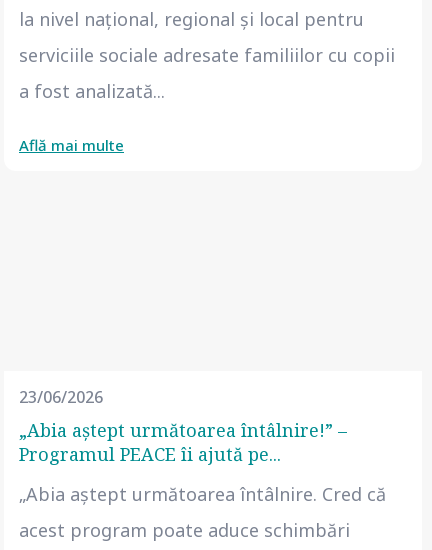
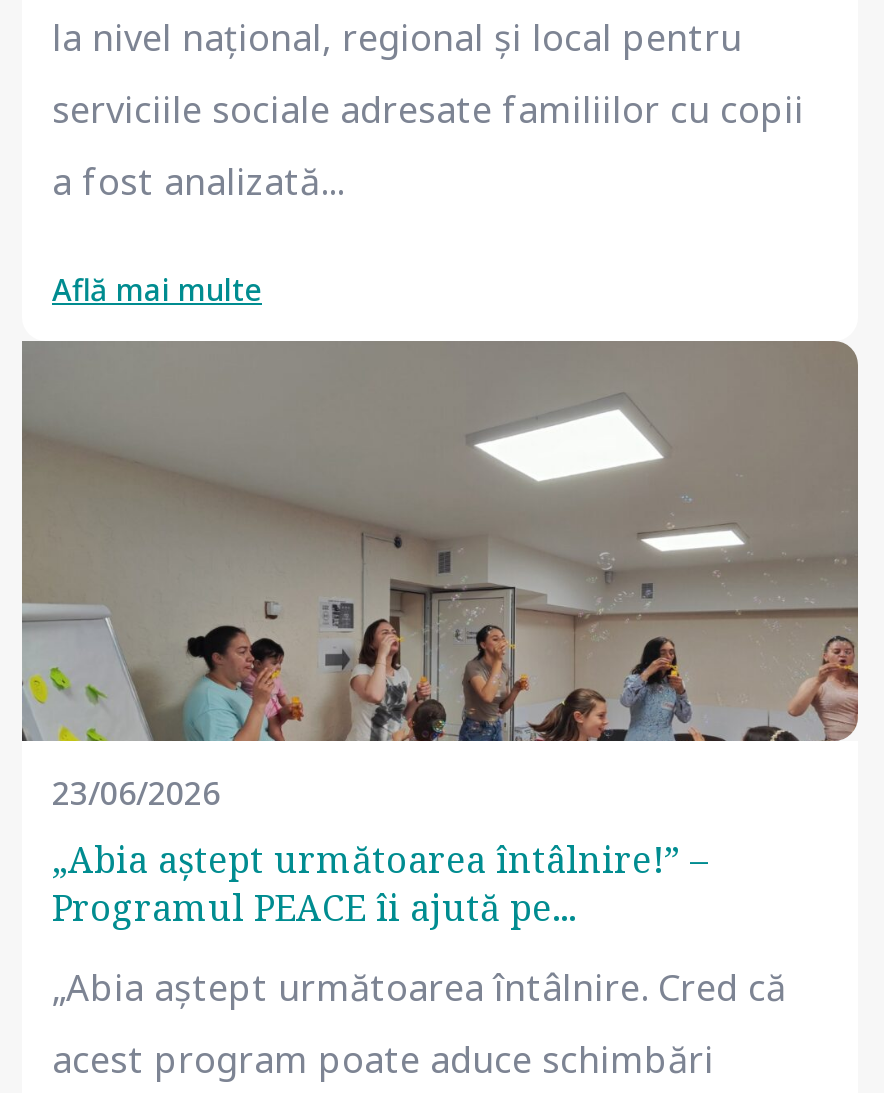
+ [image]
